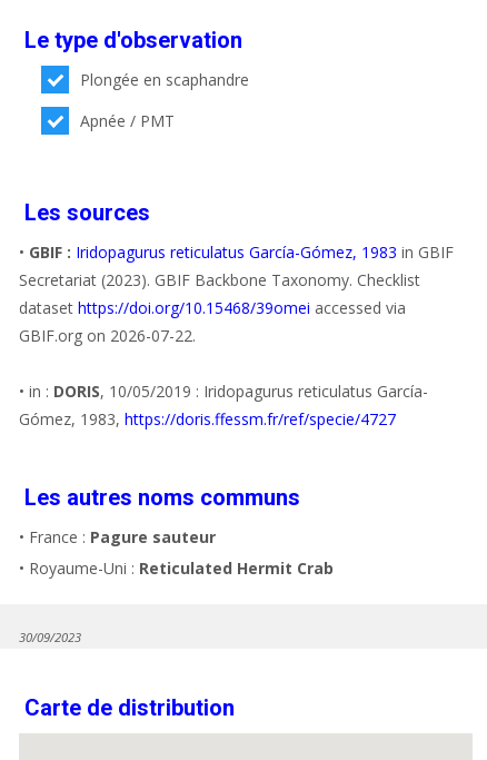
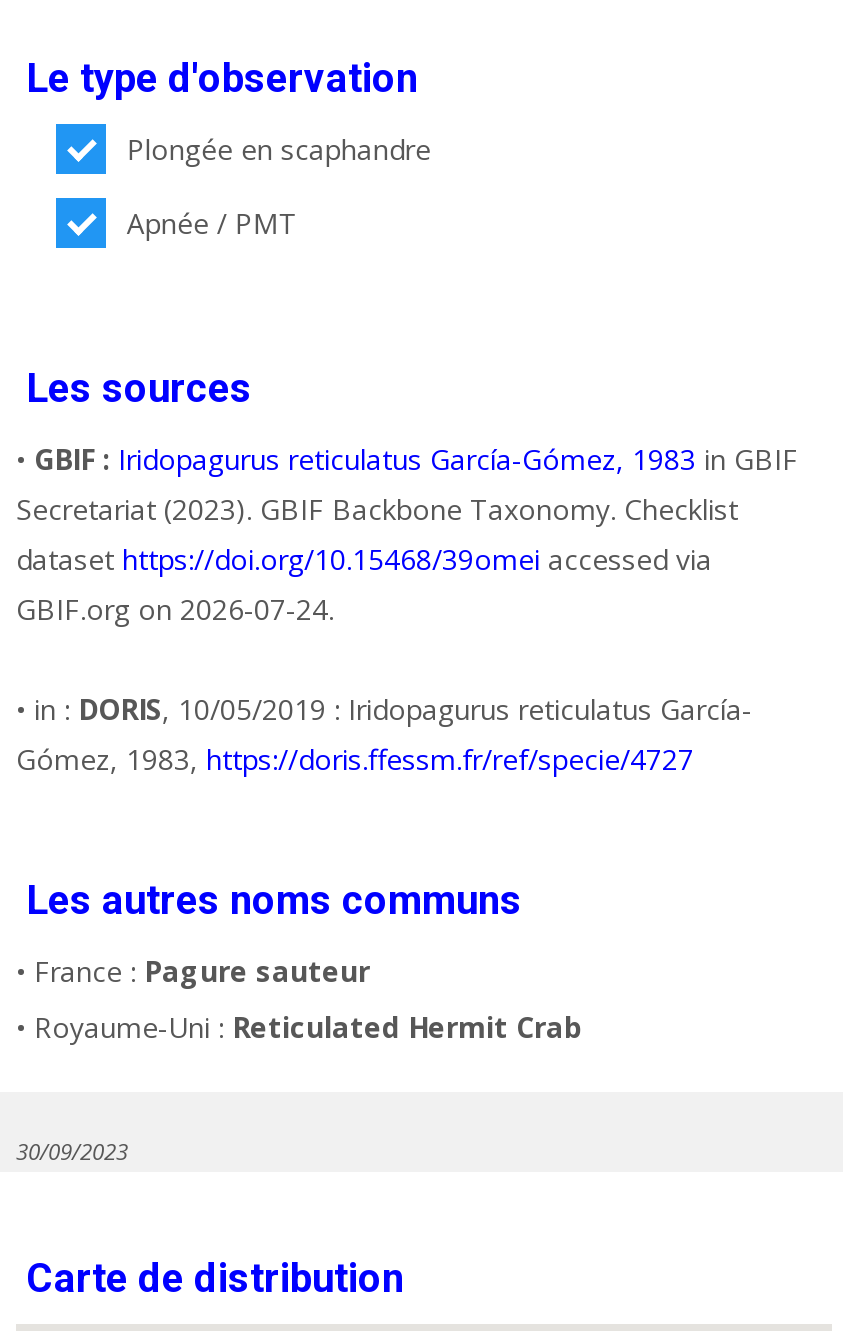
- GBIF.org on 2026-07-22.
+ GBIF.org on 2026-07-24.
